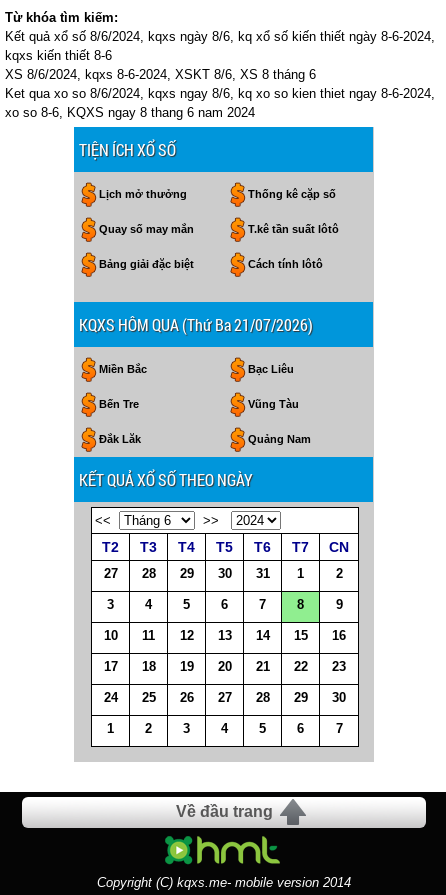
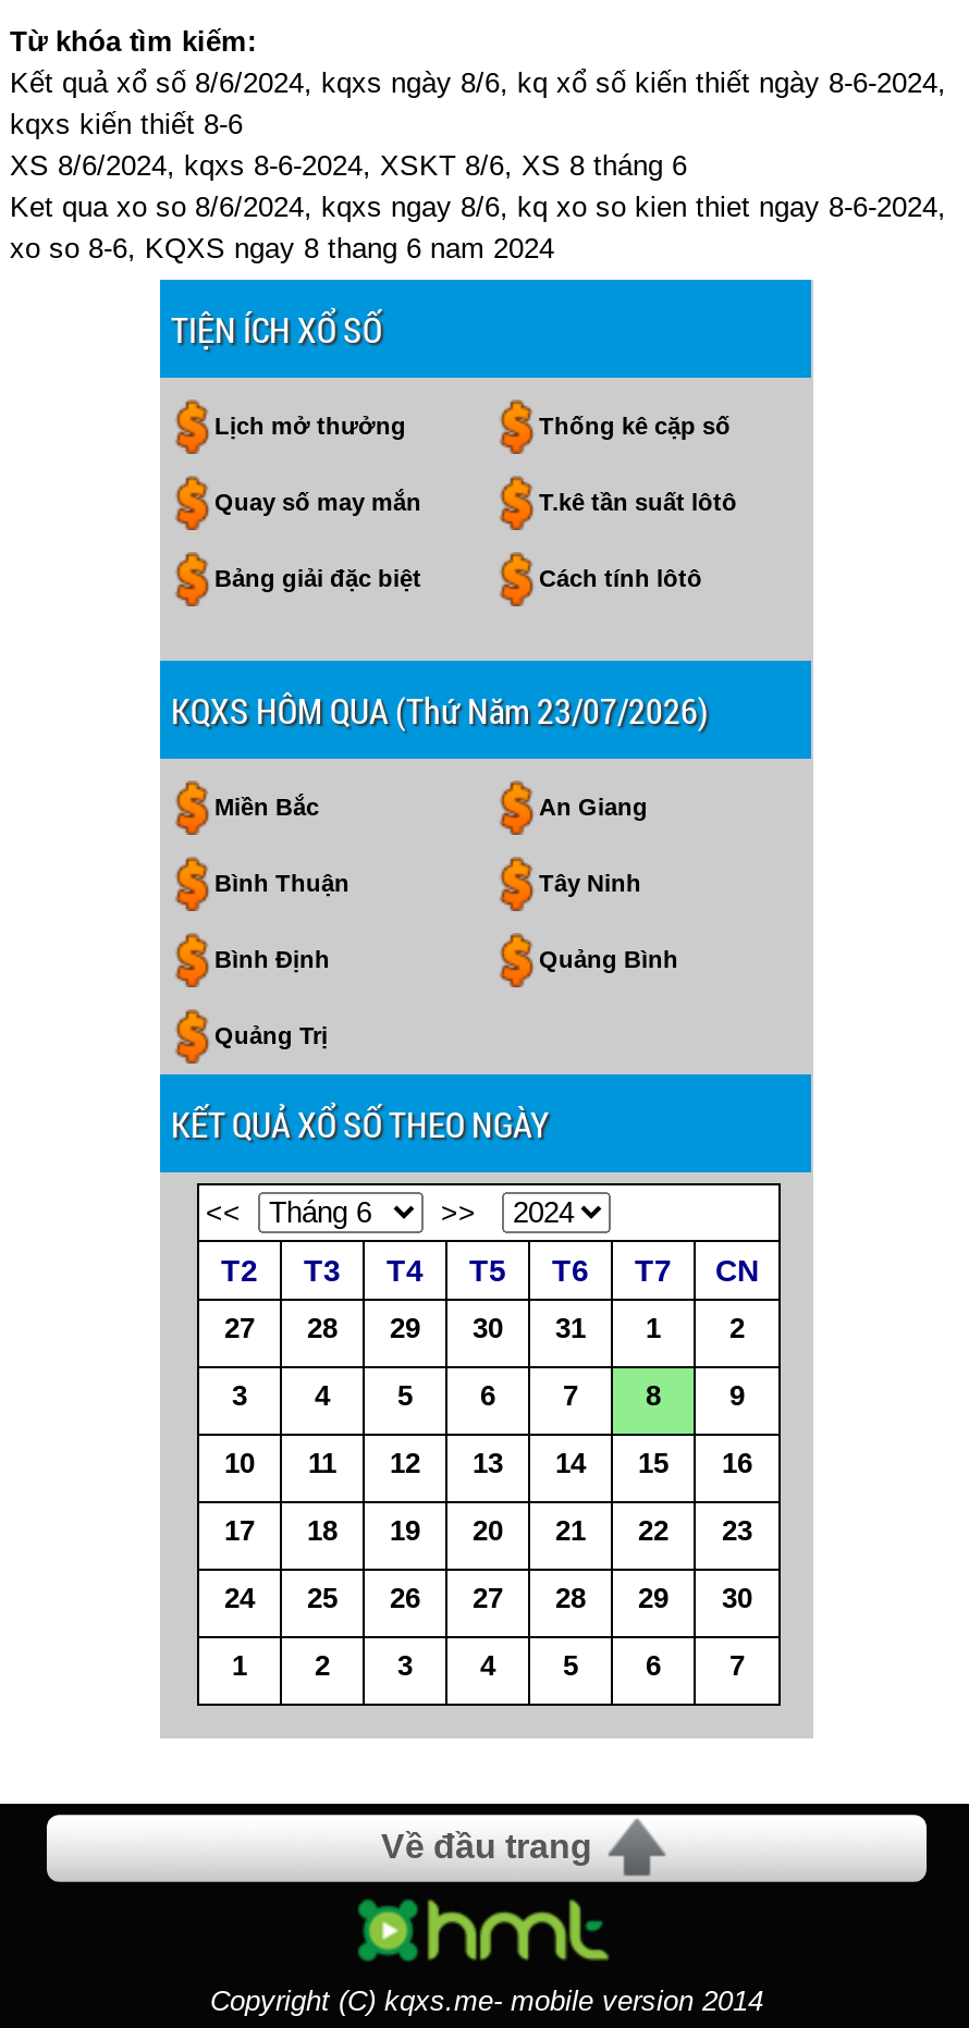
- KQXS HÔM QUA (Thứ Ba 21/07/2026)
+ KQXS HÔM QUA (Thứ Năm 23/07/2026)

- Bạc Liêu
- Bến Tre
- Vũng Tàu
- Đắk Lăk
- Quảng Nam
+ An Giang
+ Bình Thuận
+ Tây Ninh
+ Bình Định
+ Quảng Bình
+ Quảng Trị
